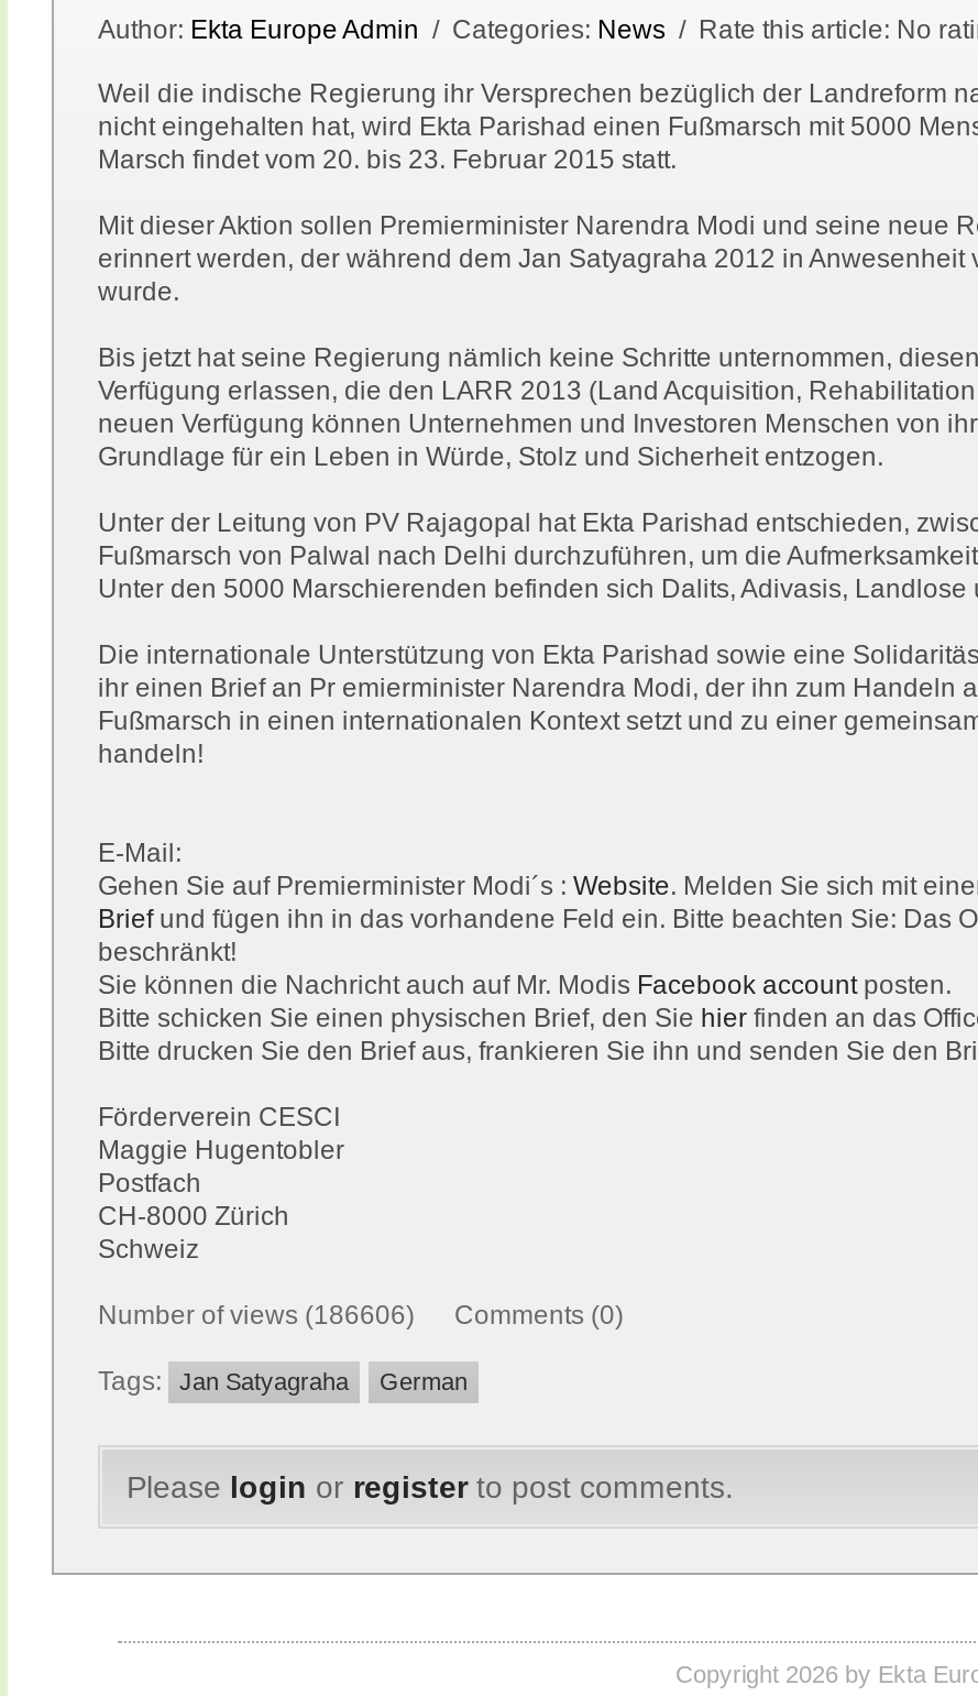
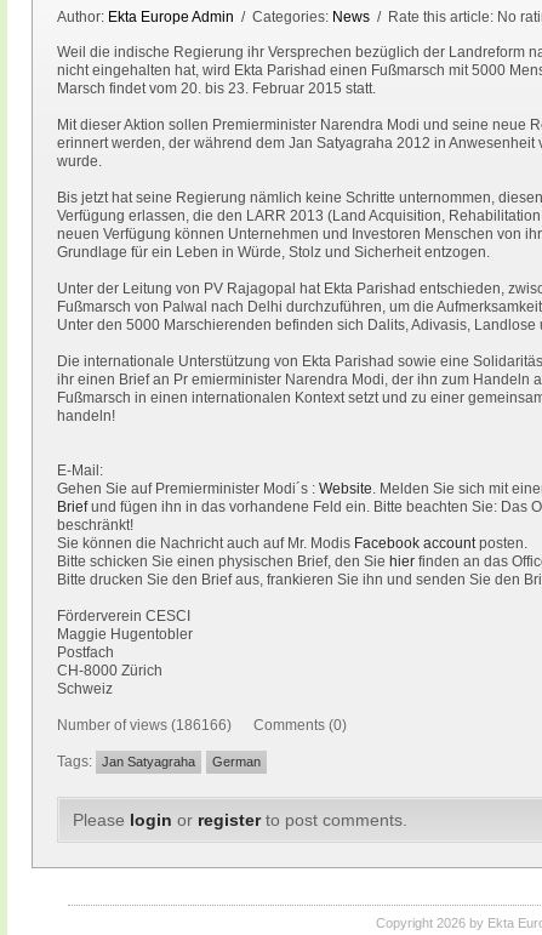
- Number of views (186606) Comments (0)
+ Number of views (186166) Comments (0)
